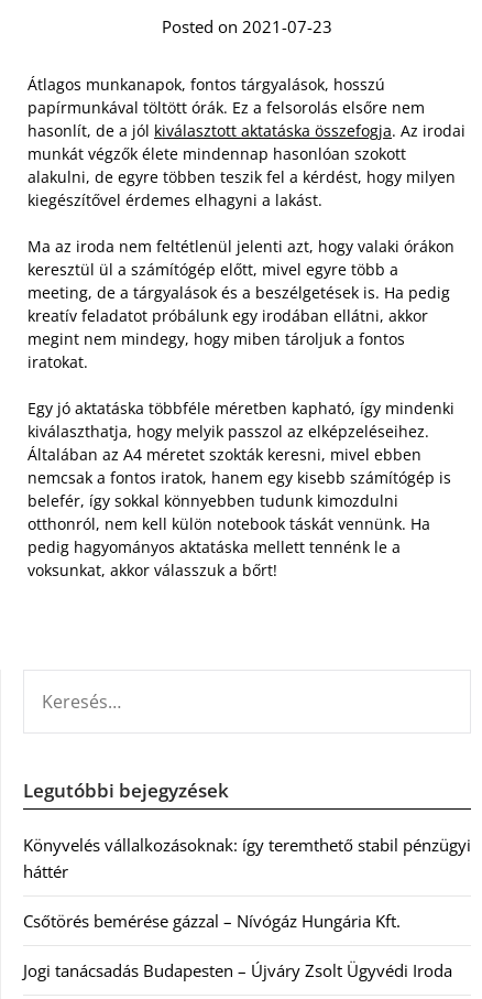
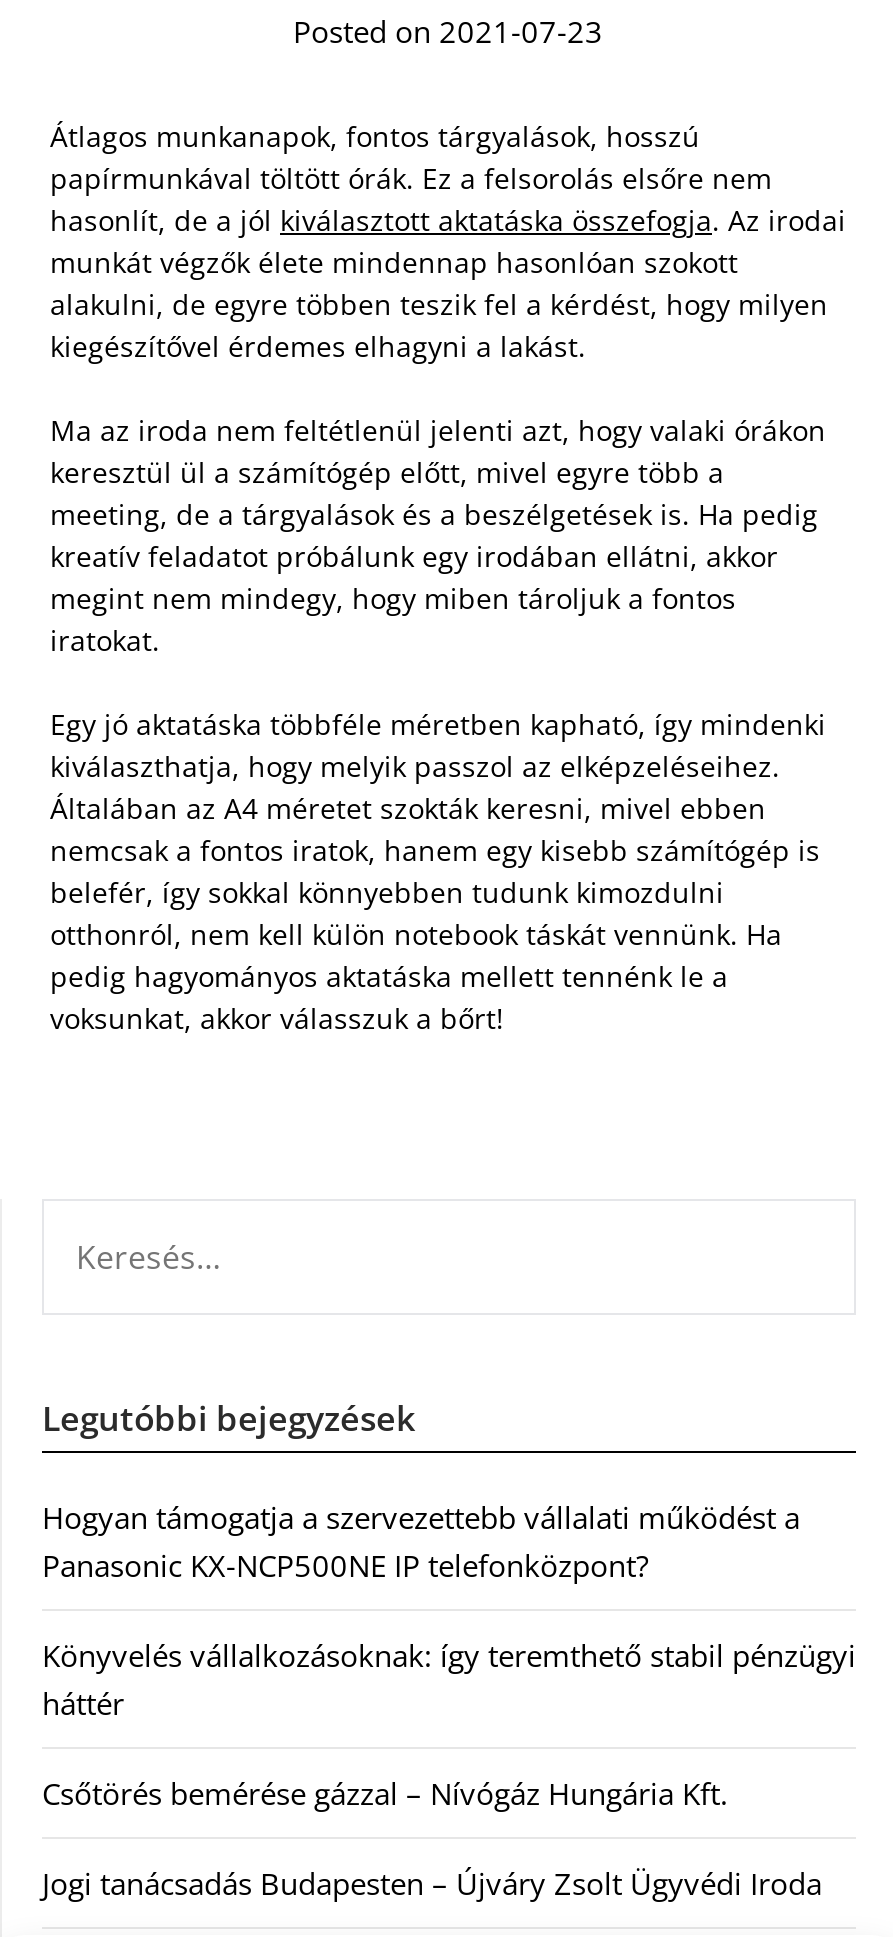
+ Hogyan támogatja a szervezettebb vállalati működést a
+ Panasonic KX-NCP500NE IP telefonközpont?
